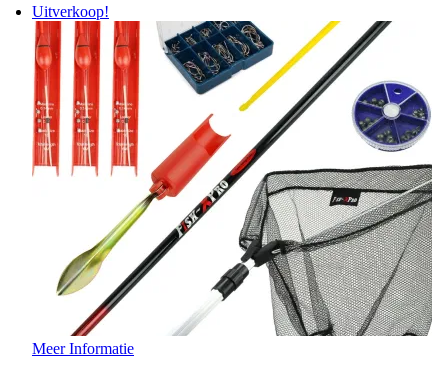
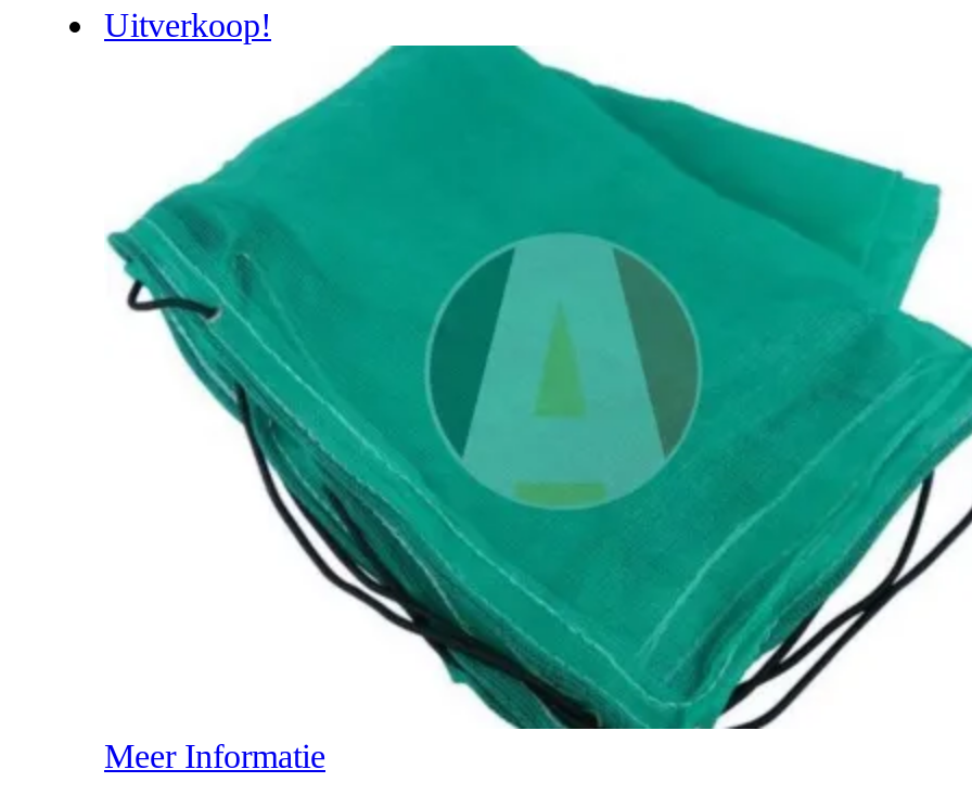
- [image]
+ [image]
